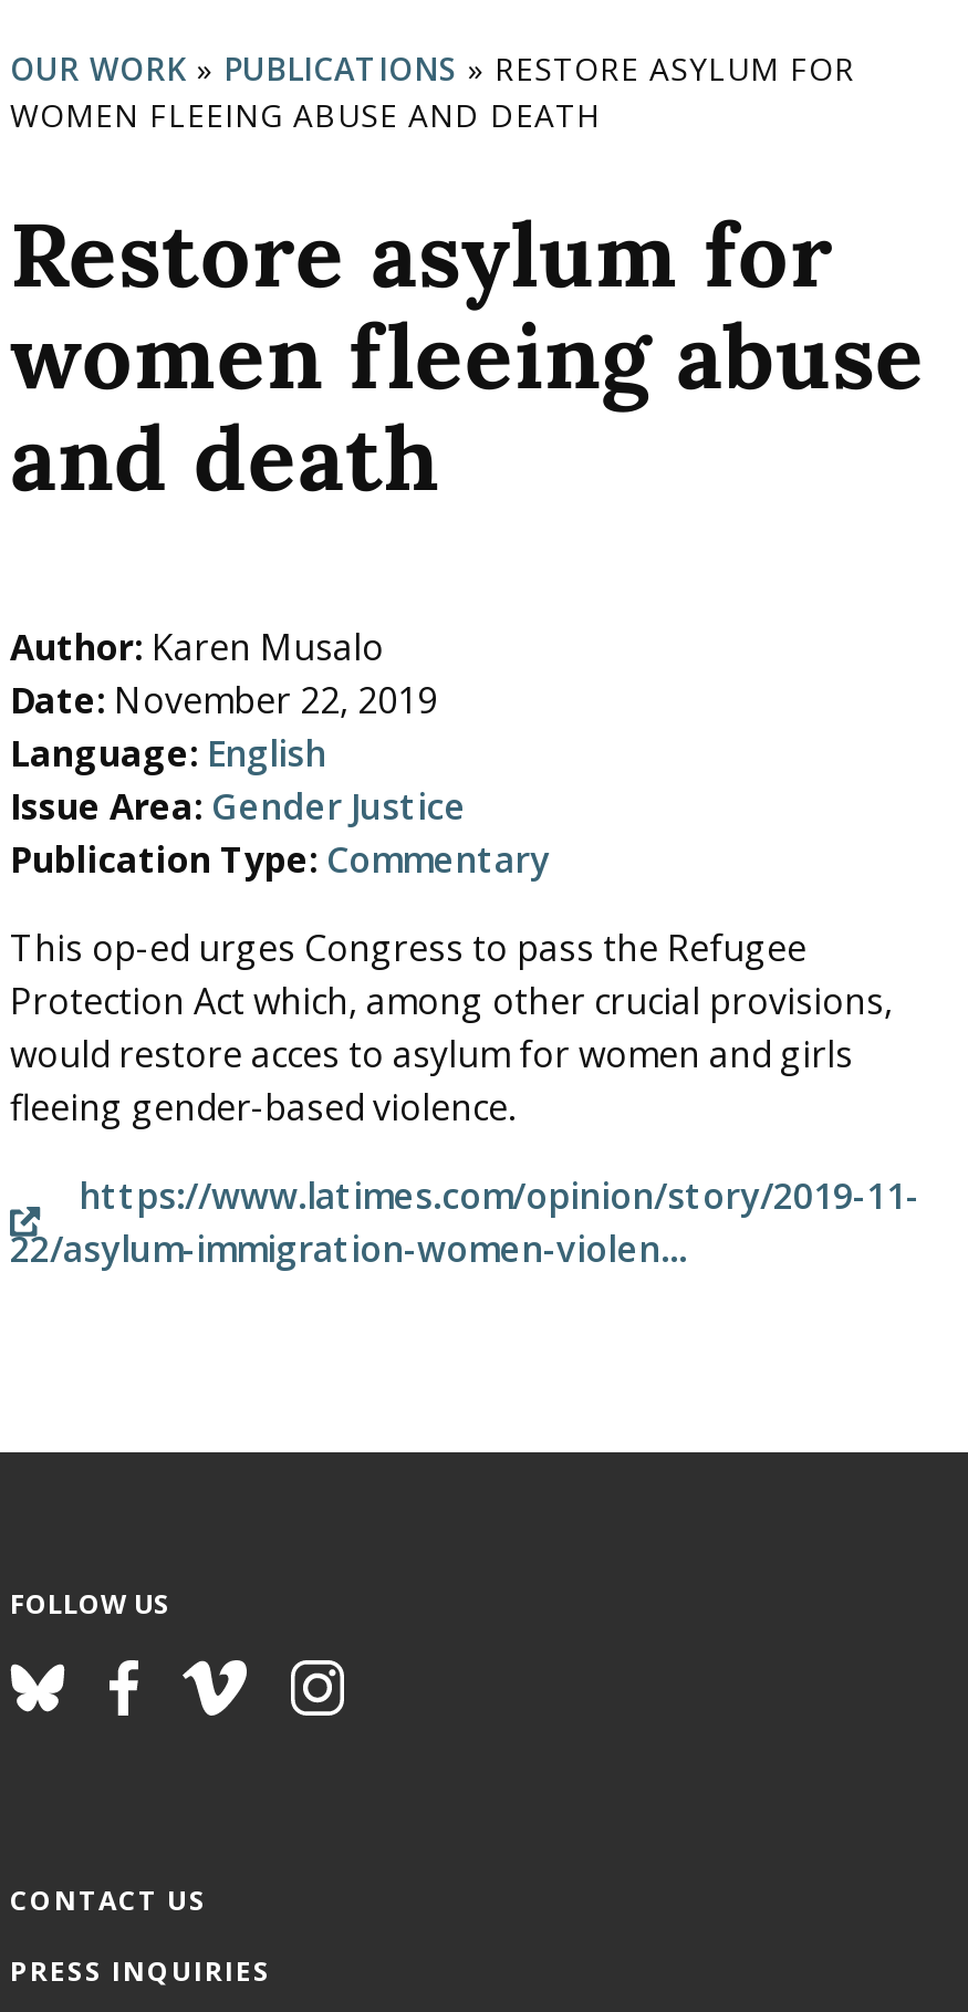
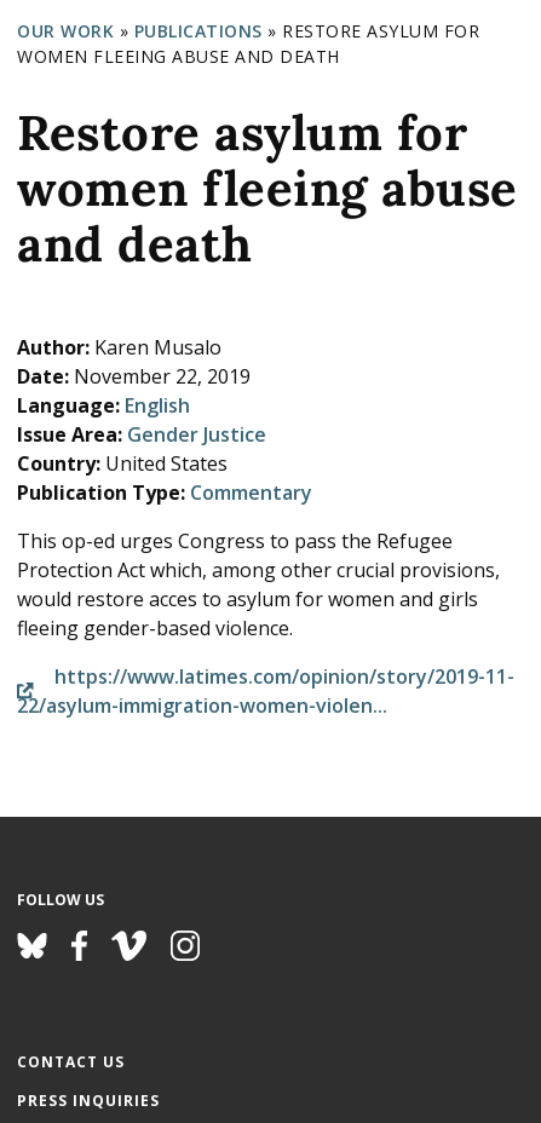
+ Country: United States
